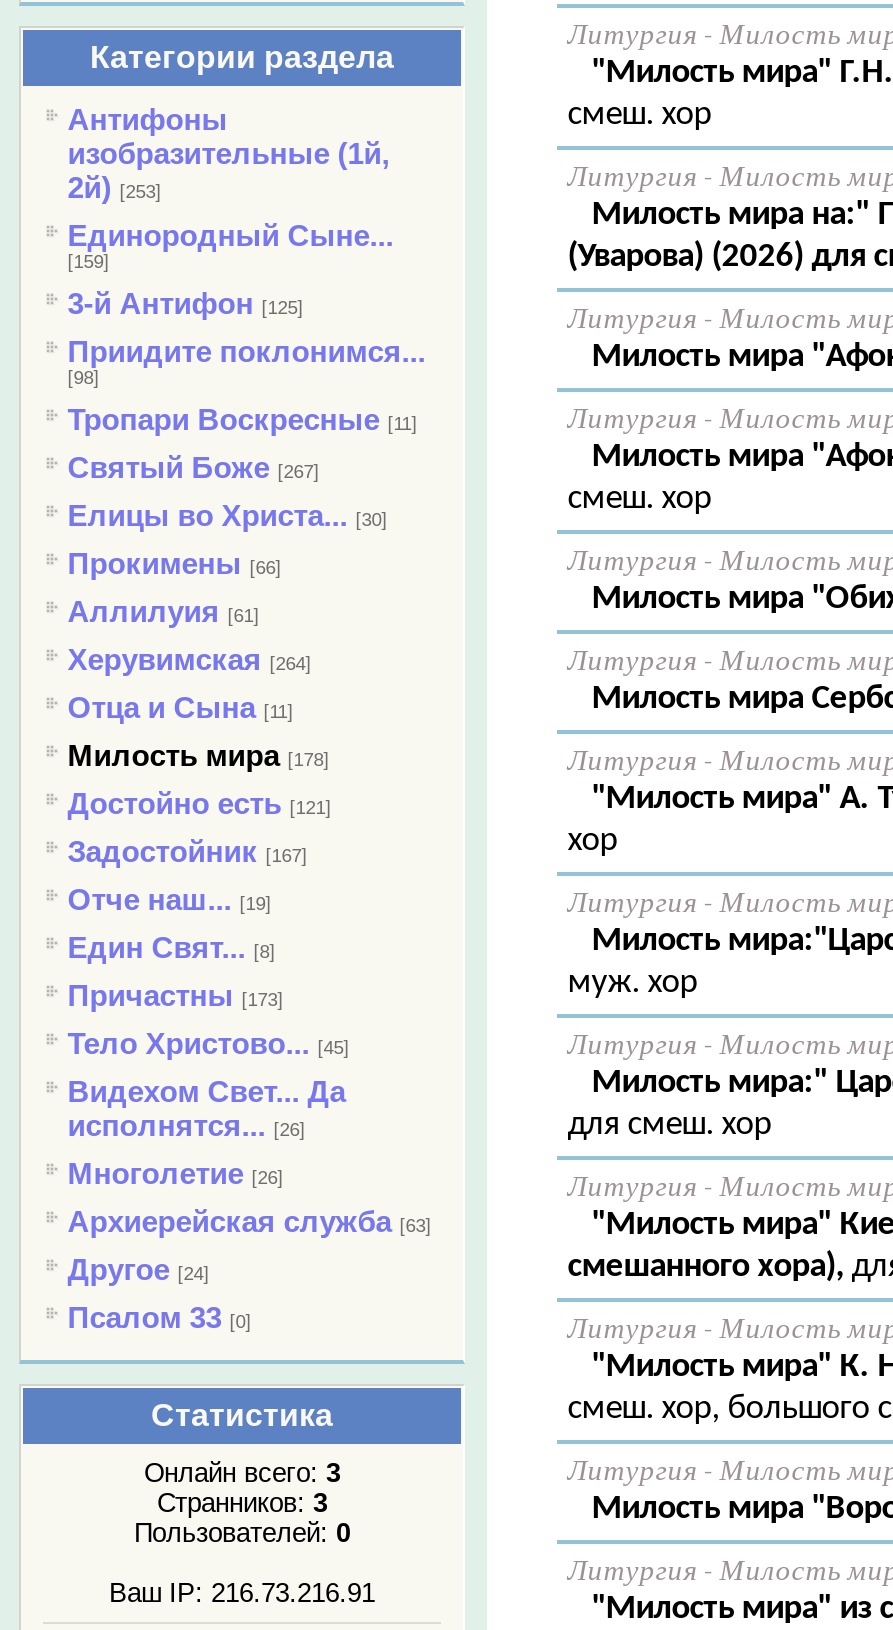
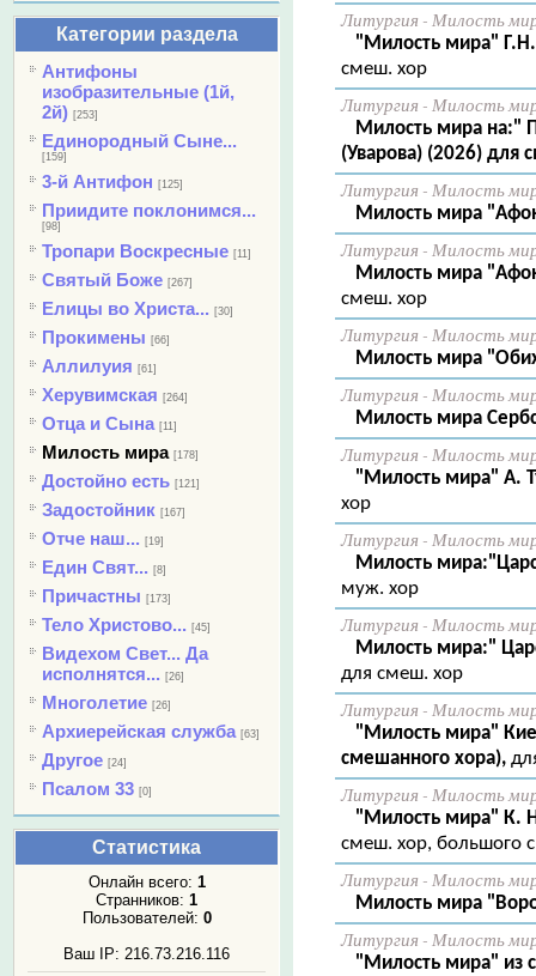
- Онлайн всего: 3
+ Онлайн всего: 1

- Странников: 3
+ Странников: 1

- Ваш IP: 216.73.216.91
+ Ваш IP: 216.73.216.116
